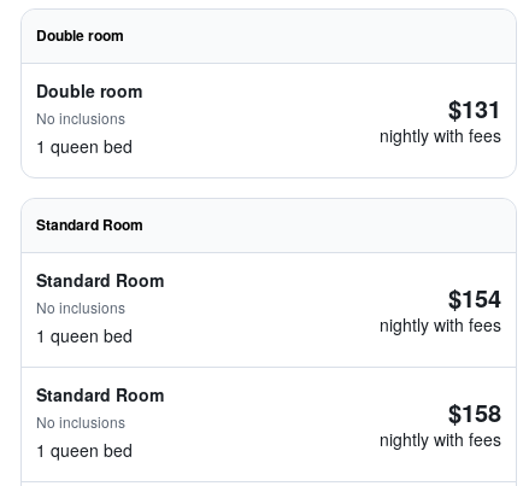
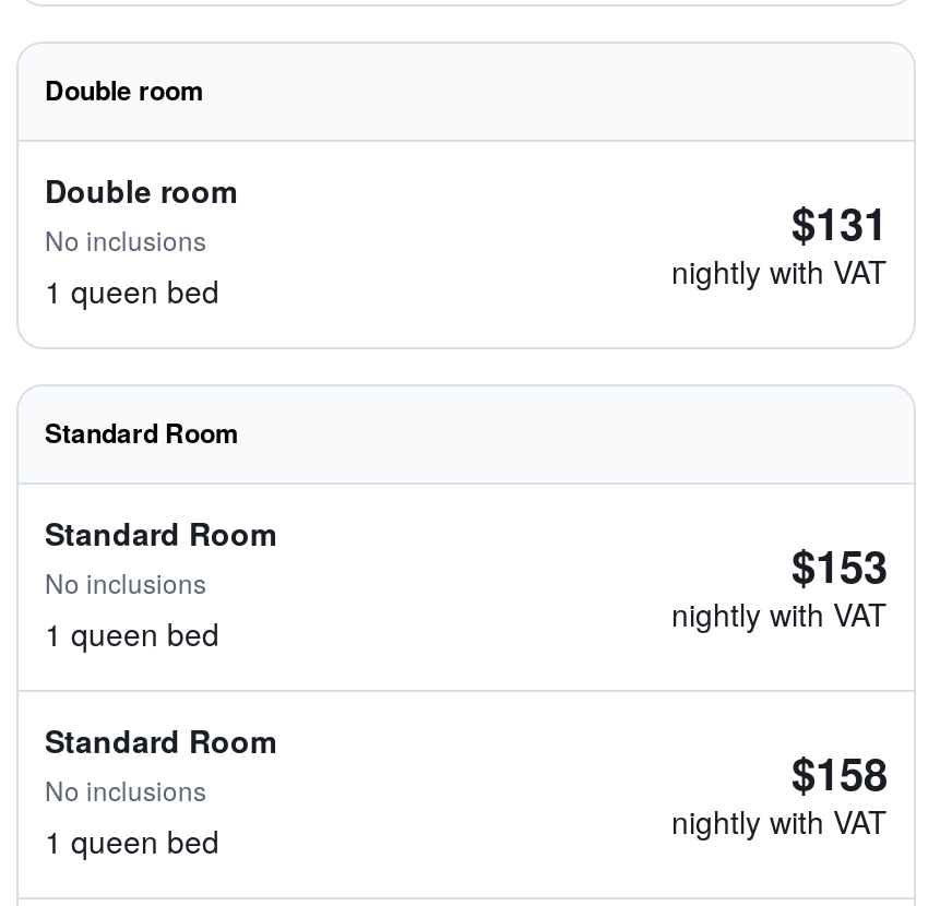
- nightly with fees
+ nightly with VAT

- $154
+ $153

- nightly with fees
+ nightly with VAT

- nightly with fees
+ nightly with VAT
